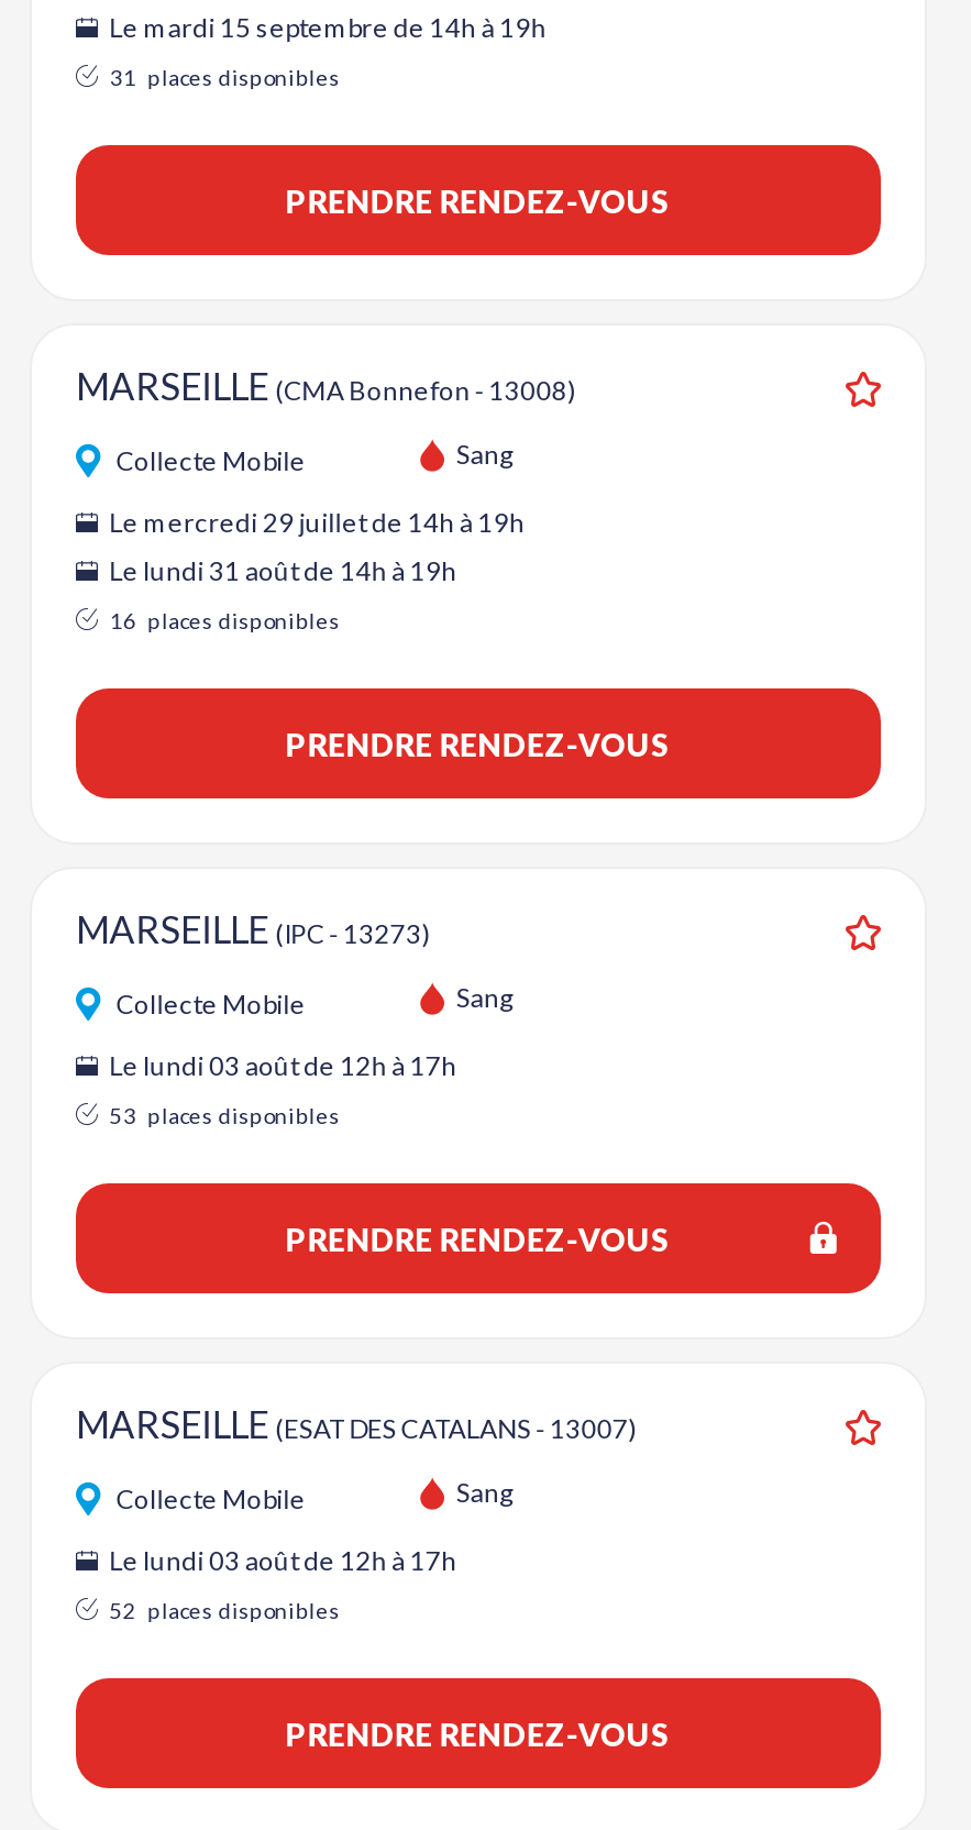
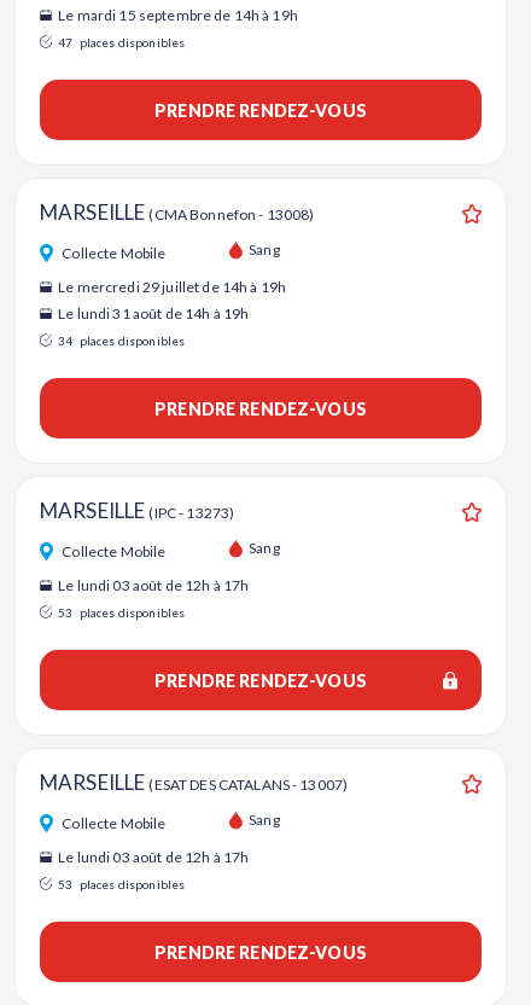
- 31 places disponibles
+ 47 places disponibles

- 16 places disponibles
+ 34 places disponibles

- 52 places disponibles
+ 53 places disponibles
